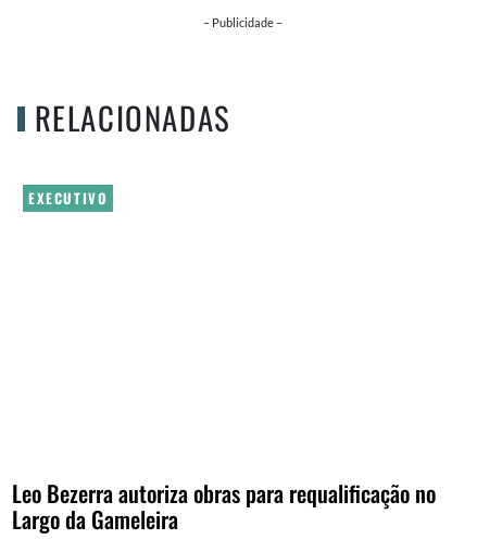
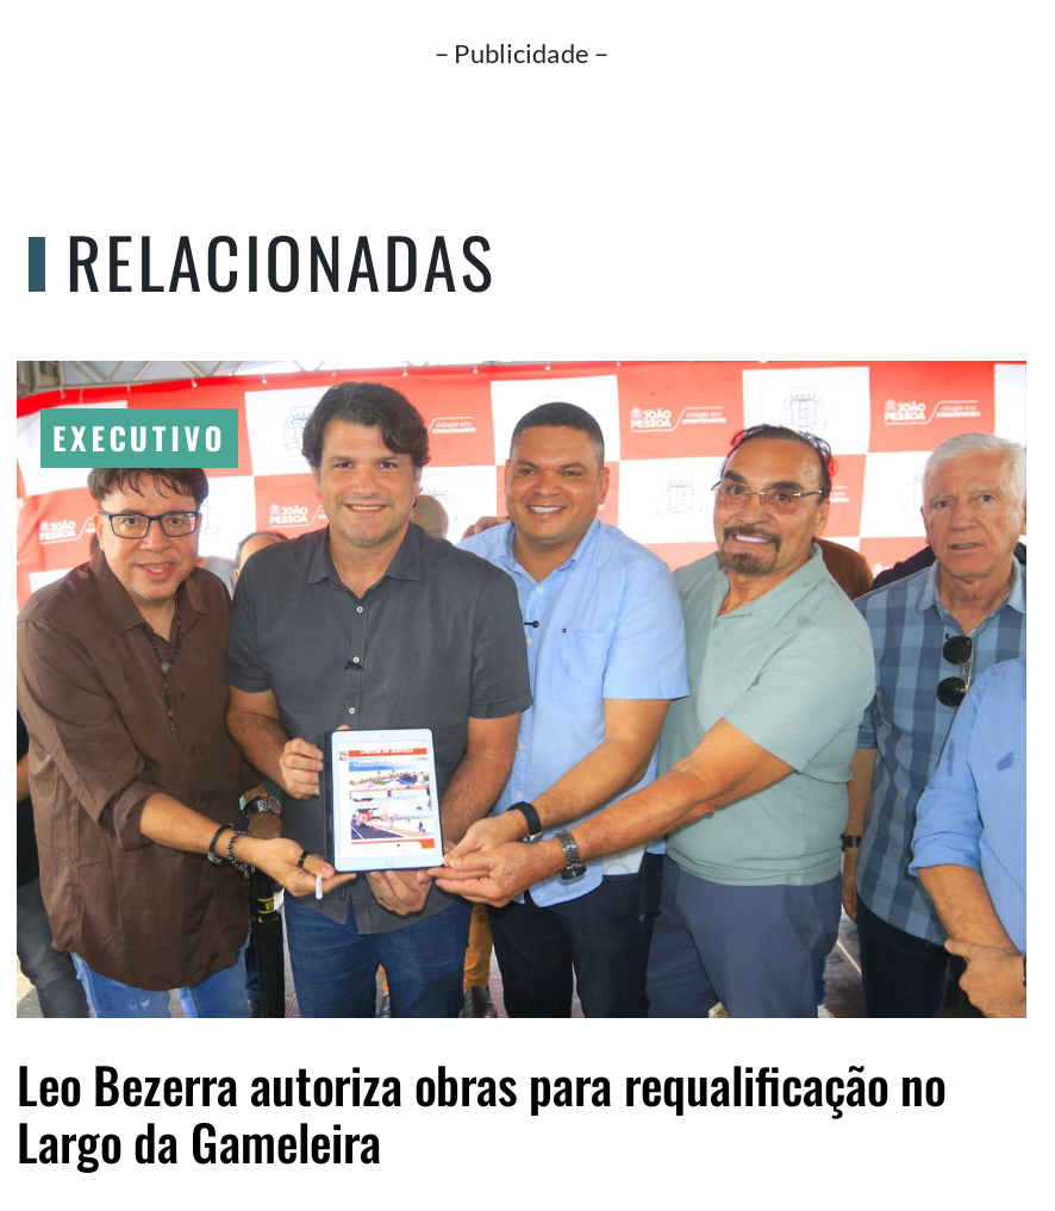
+ [image]
